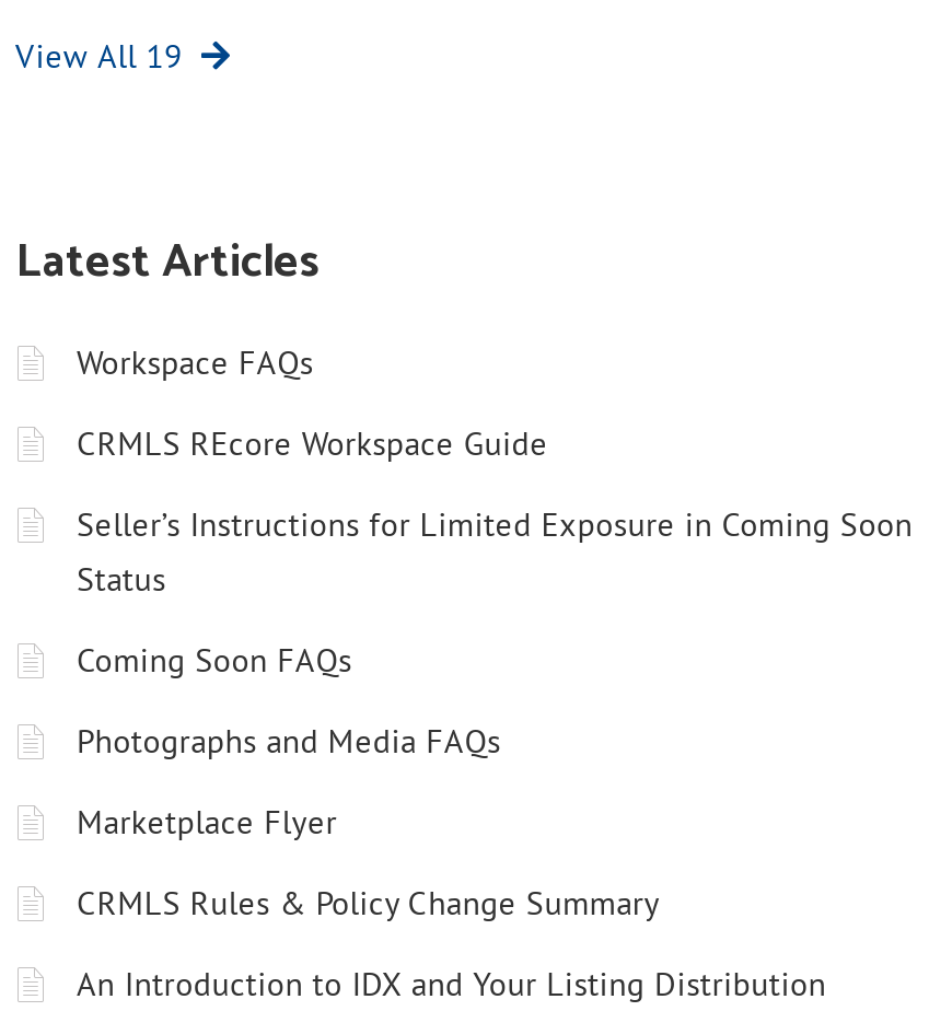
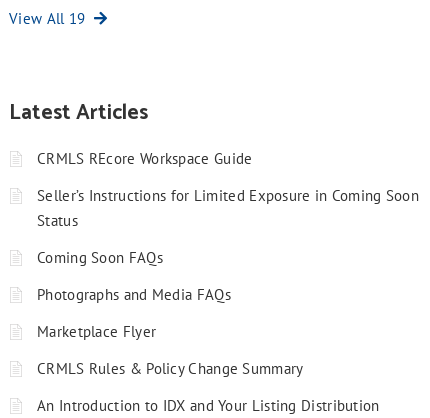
- Workspace FAQs
